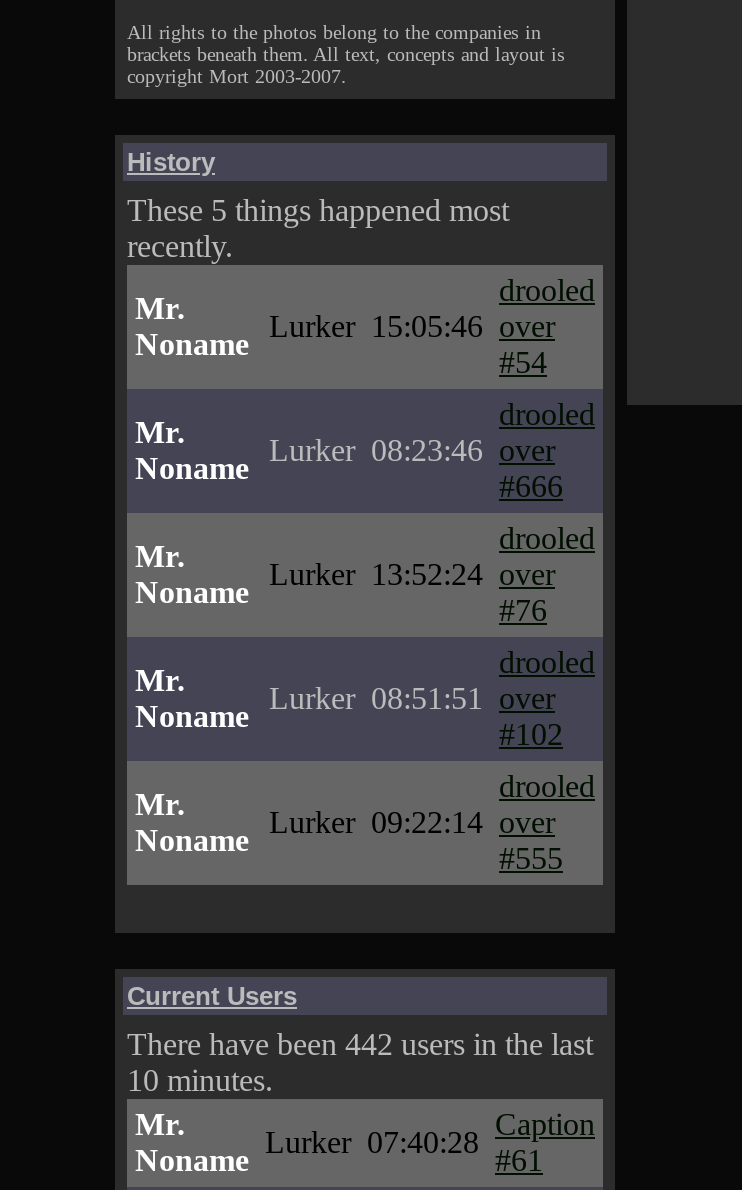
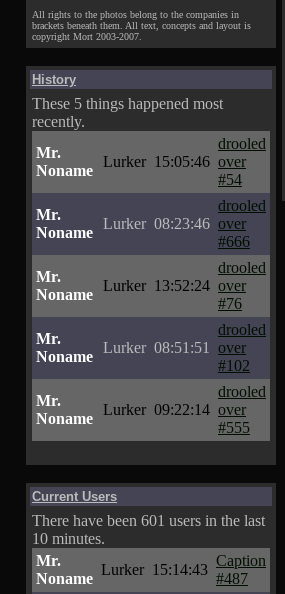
- There have been 442 users in the last
+ There have been 601 users in the last

- Lurker 07:40:28
+ Lurker 15:14:43

- #61
+ #487
